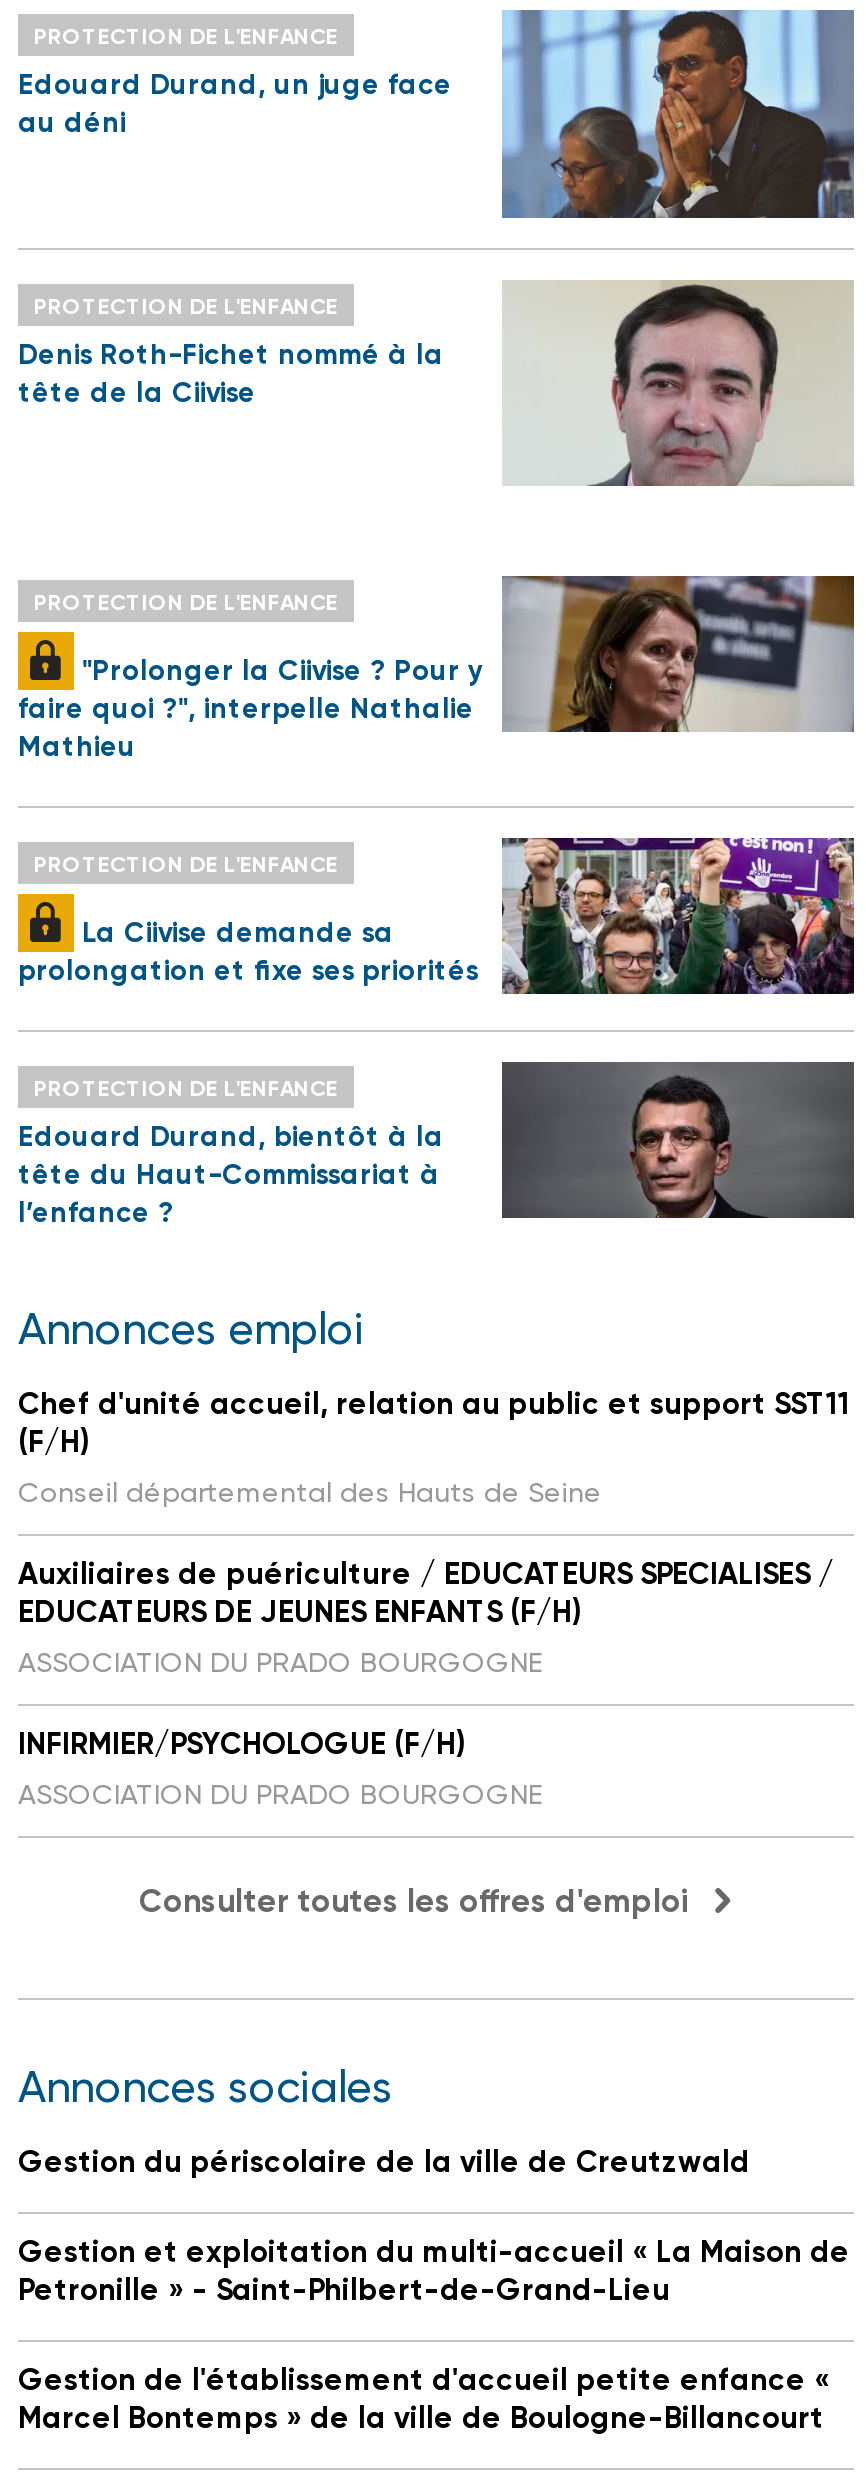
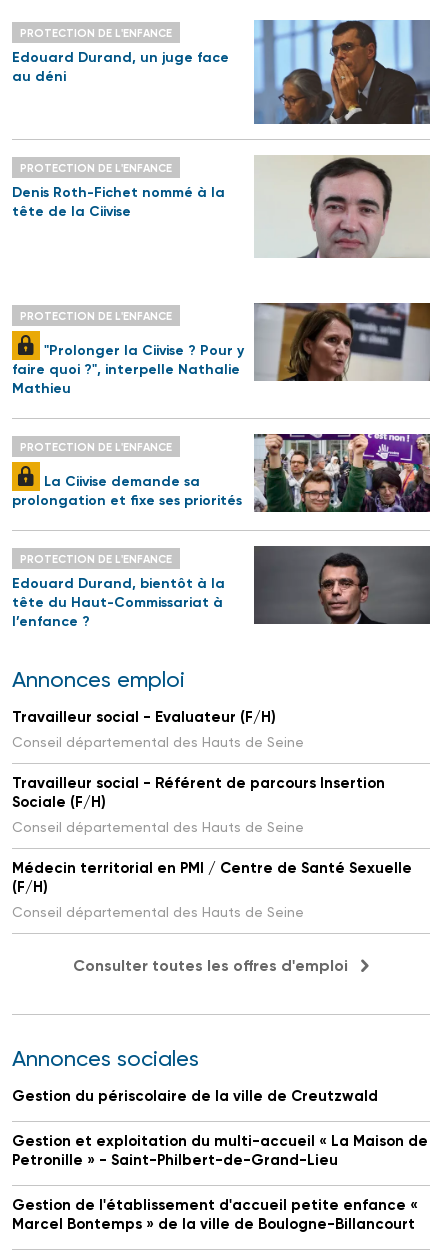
- Chef d'unité accueil, relation au public et support SST11
+ Travailleur social - Evaluateur (F/H)
+ Conseil départemental des Hauts de Seine
+ Travailleur social - Référent de parcours Insertion
+ Sociale (F/H)
+ Conseil départemental des Hauts de Seine
+ Médecin territorial en PMI / Centre de Santé Sexuelle

moved down: (F/H) | Conseil départemental des Hauts de Seine

- Auxiliaires de puériculture / EDUCATEURS SPECIALISES /
- EDUCATEURS DE JEUNES ENFANTS (F/H)
- ASSOCIATION DU PRADO BOURGOGNE
- INFIRMIER/PSYCHOLOGUE (F/H)
- ASSOCIATION DU PRADO BOURGOGNE
